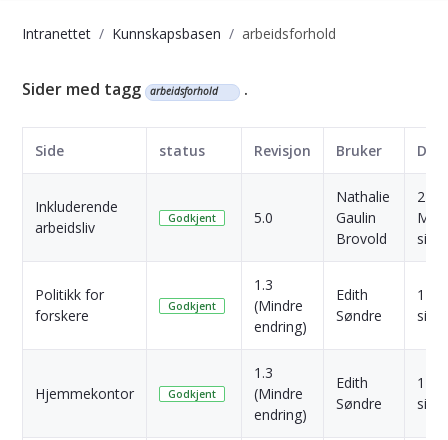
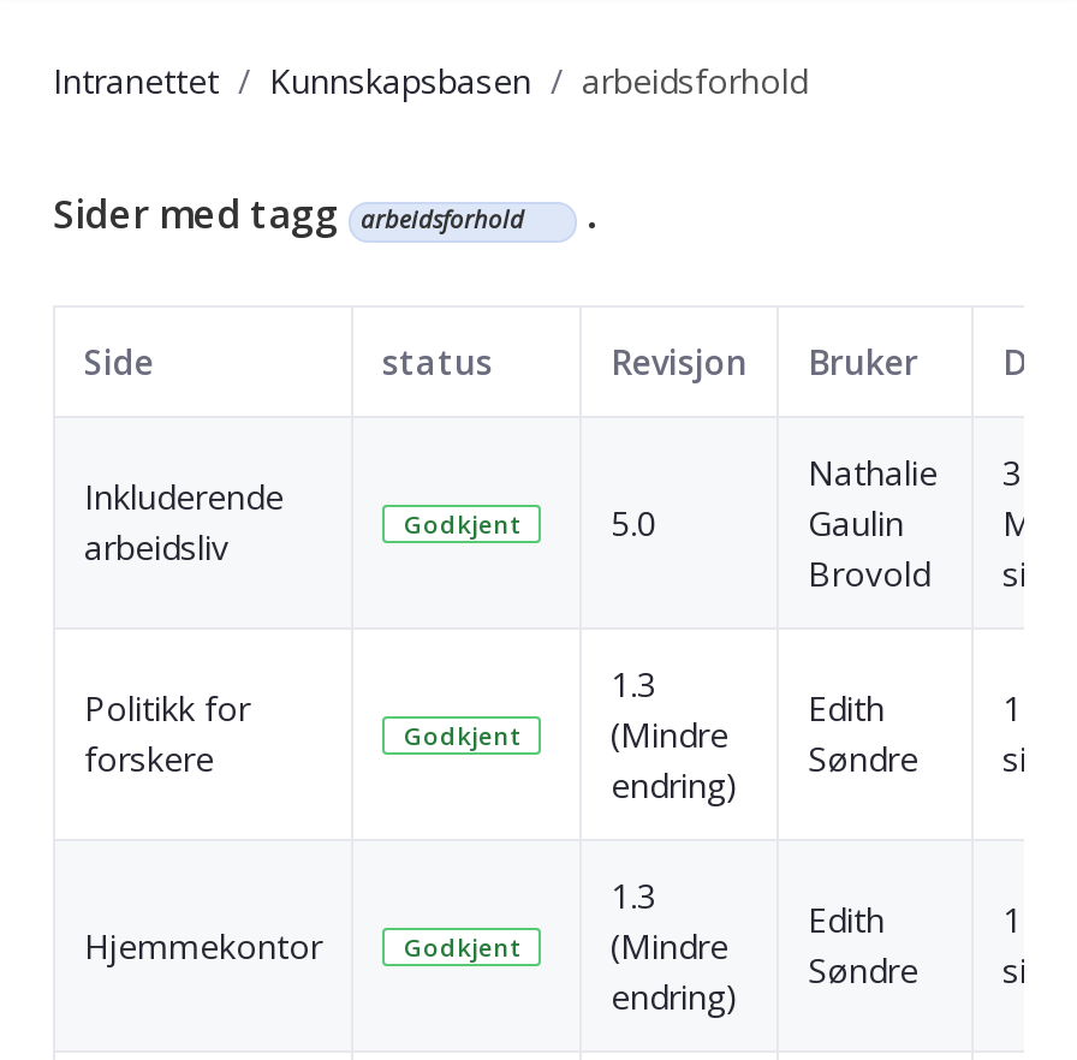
- Nathalie 2
+ Nathalie 3
